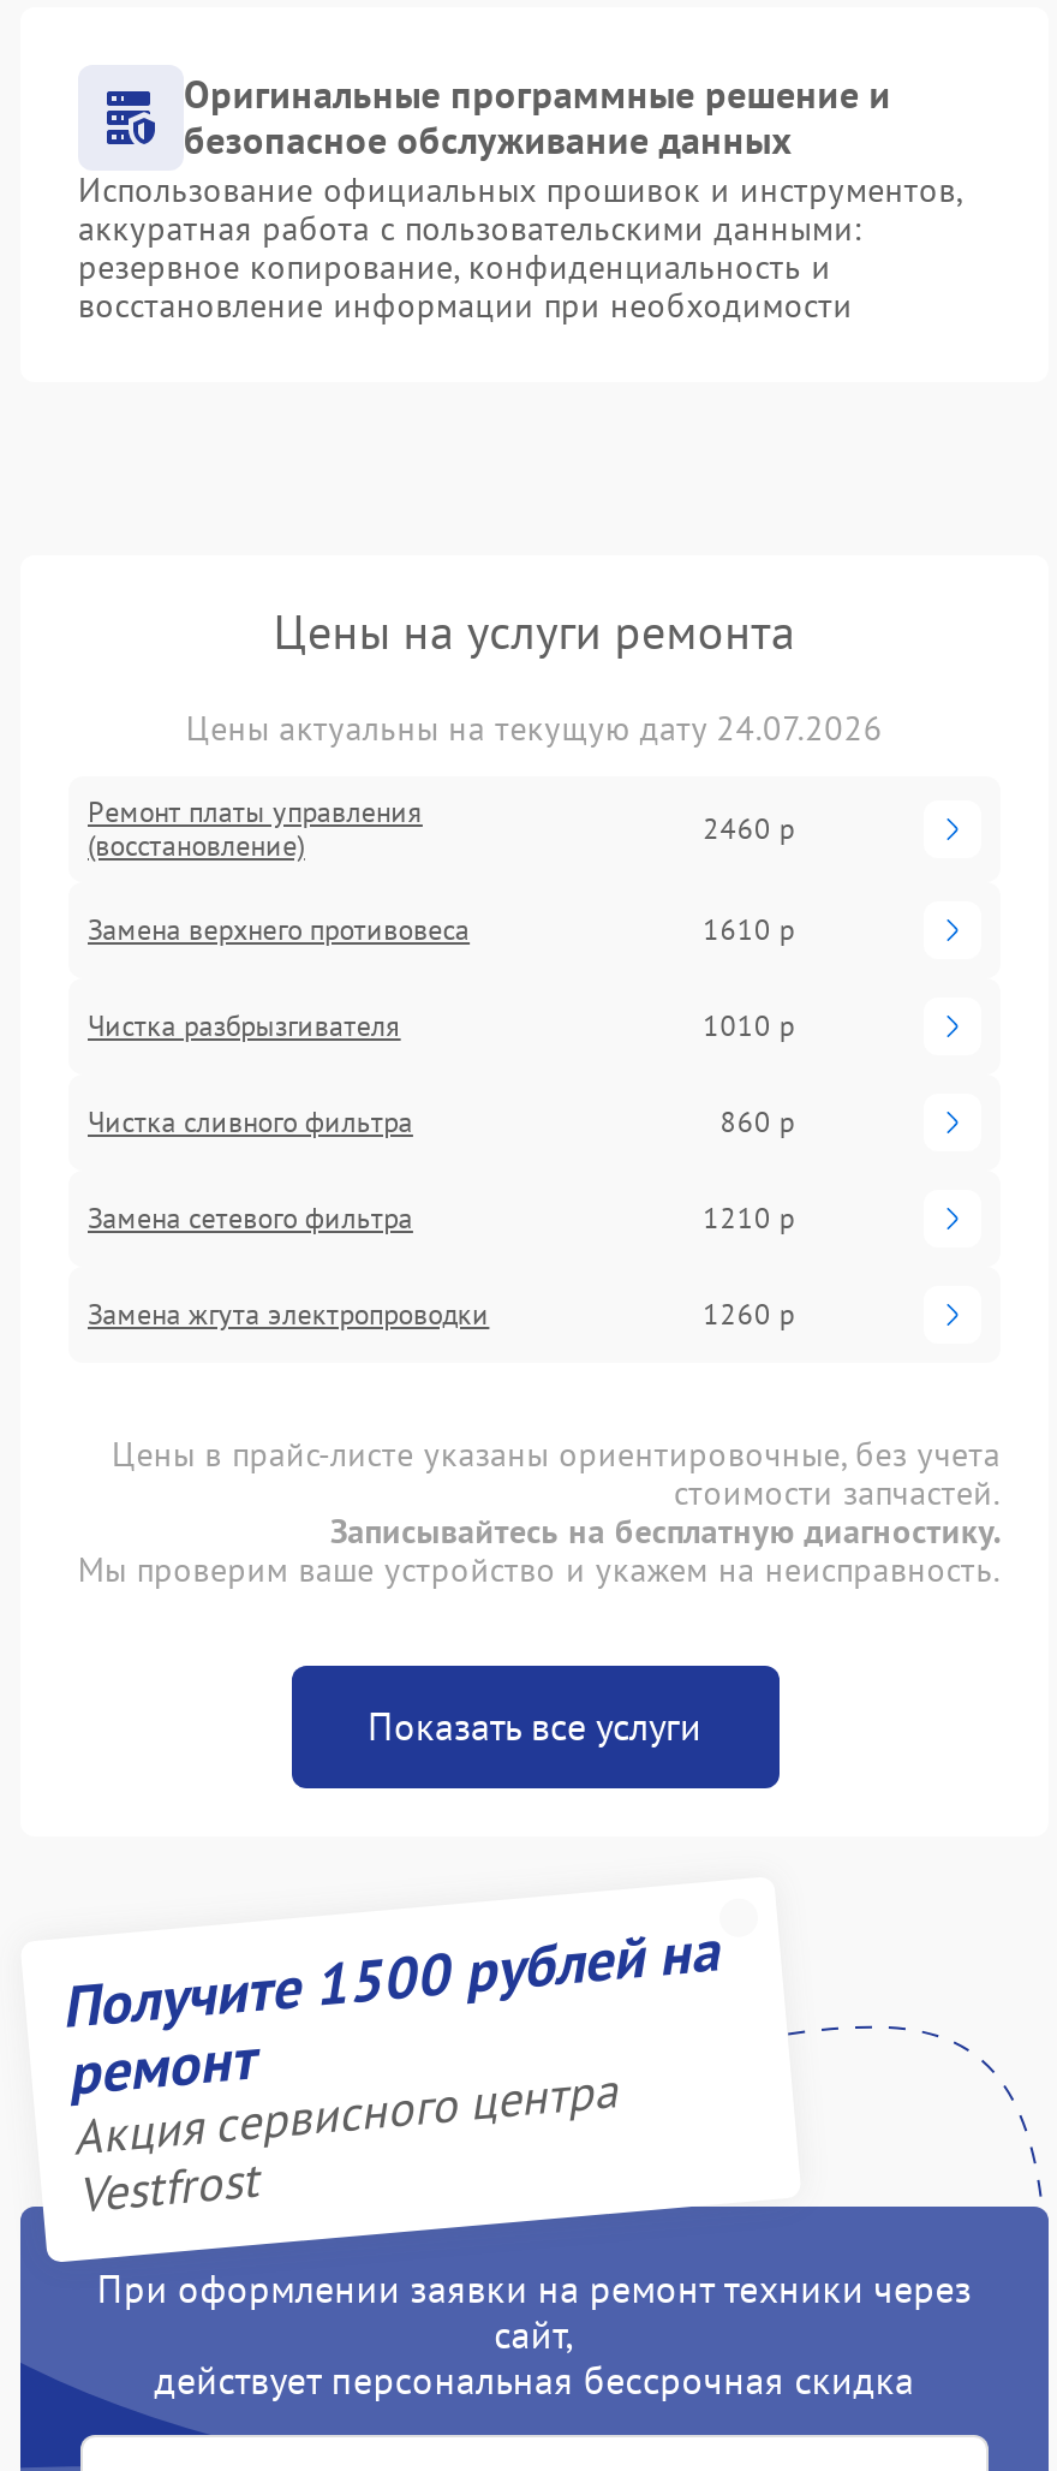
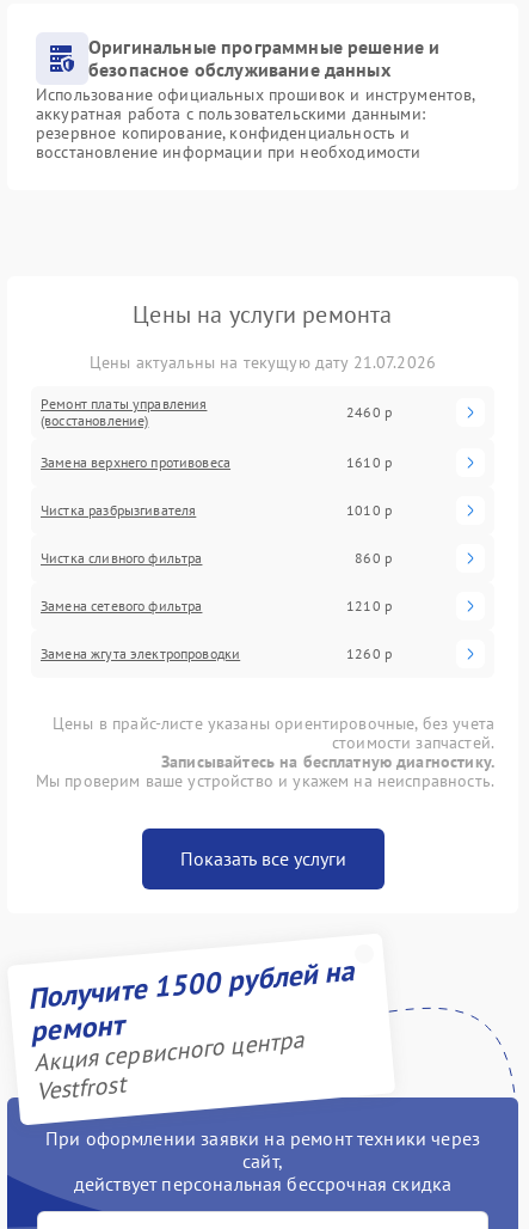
- Цены актуальны на текущую дату 24.07.2026
+ Цены актуальны на текущую дату 21.07.2026
